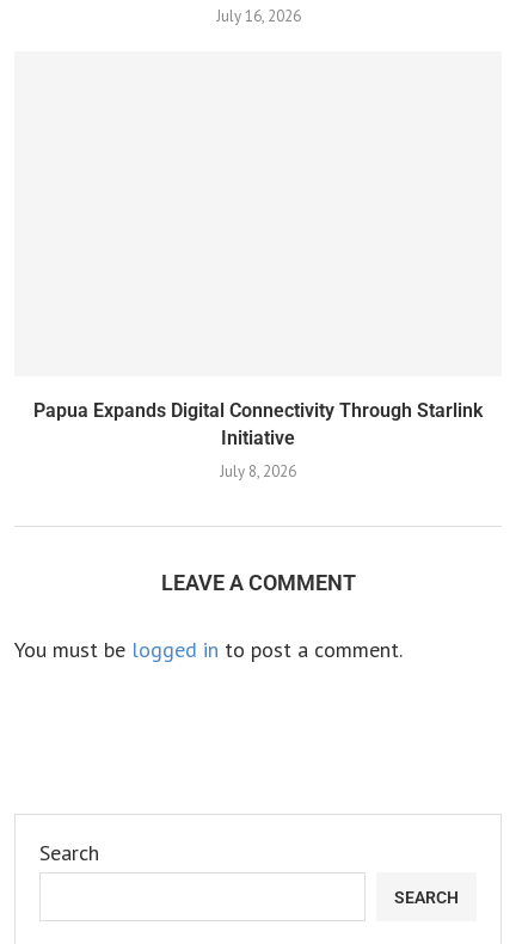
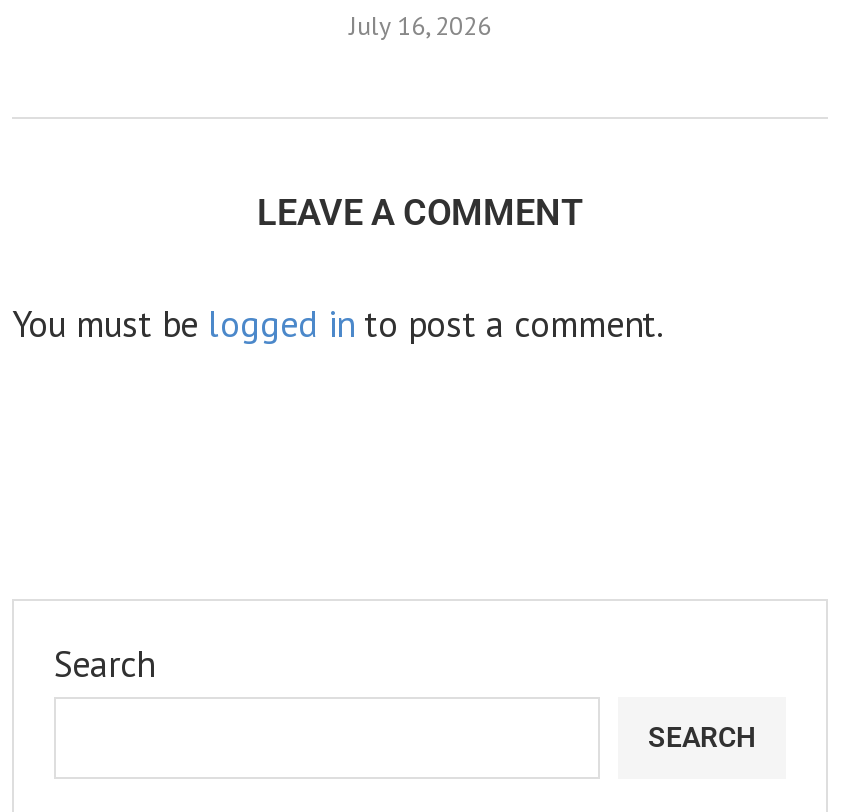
- Papua Expands Digital Connectivity Through Starlink
- Initiative
- July 8, 2026
